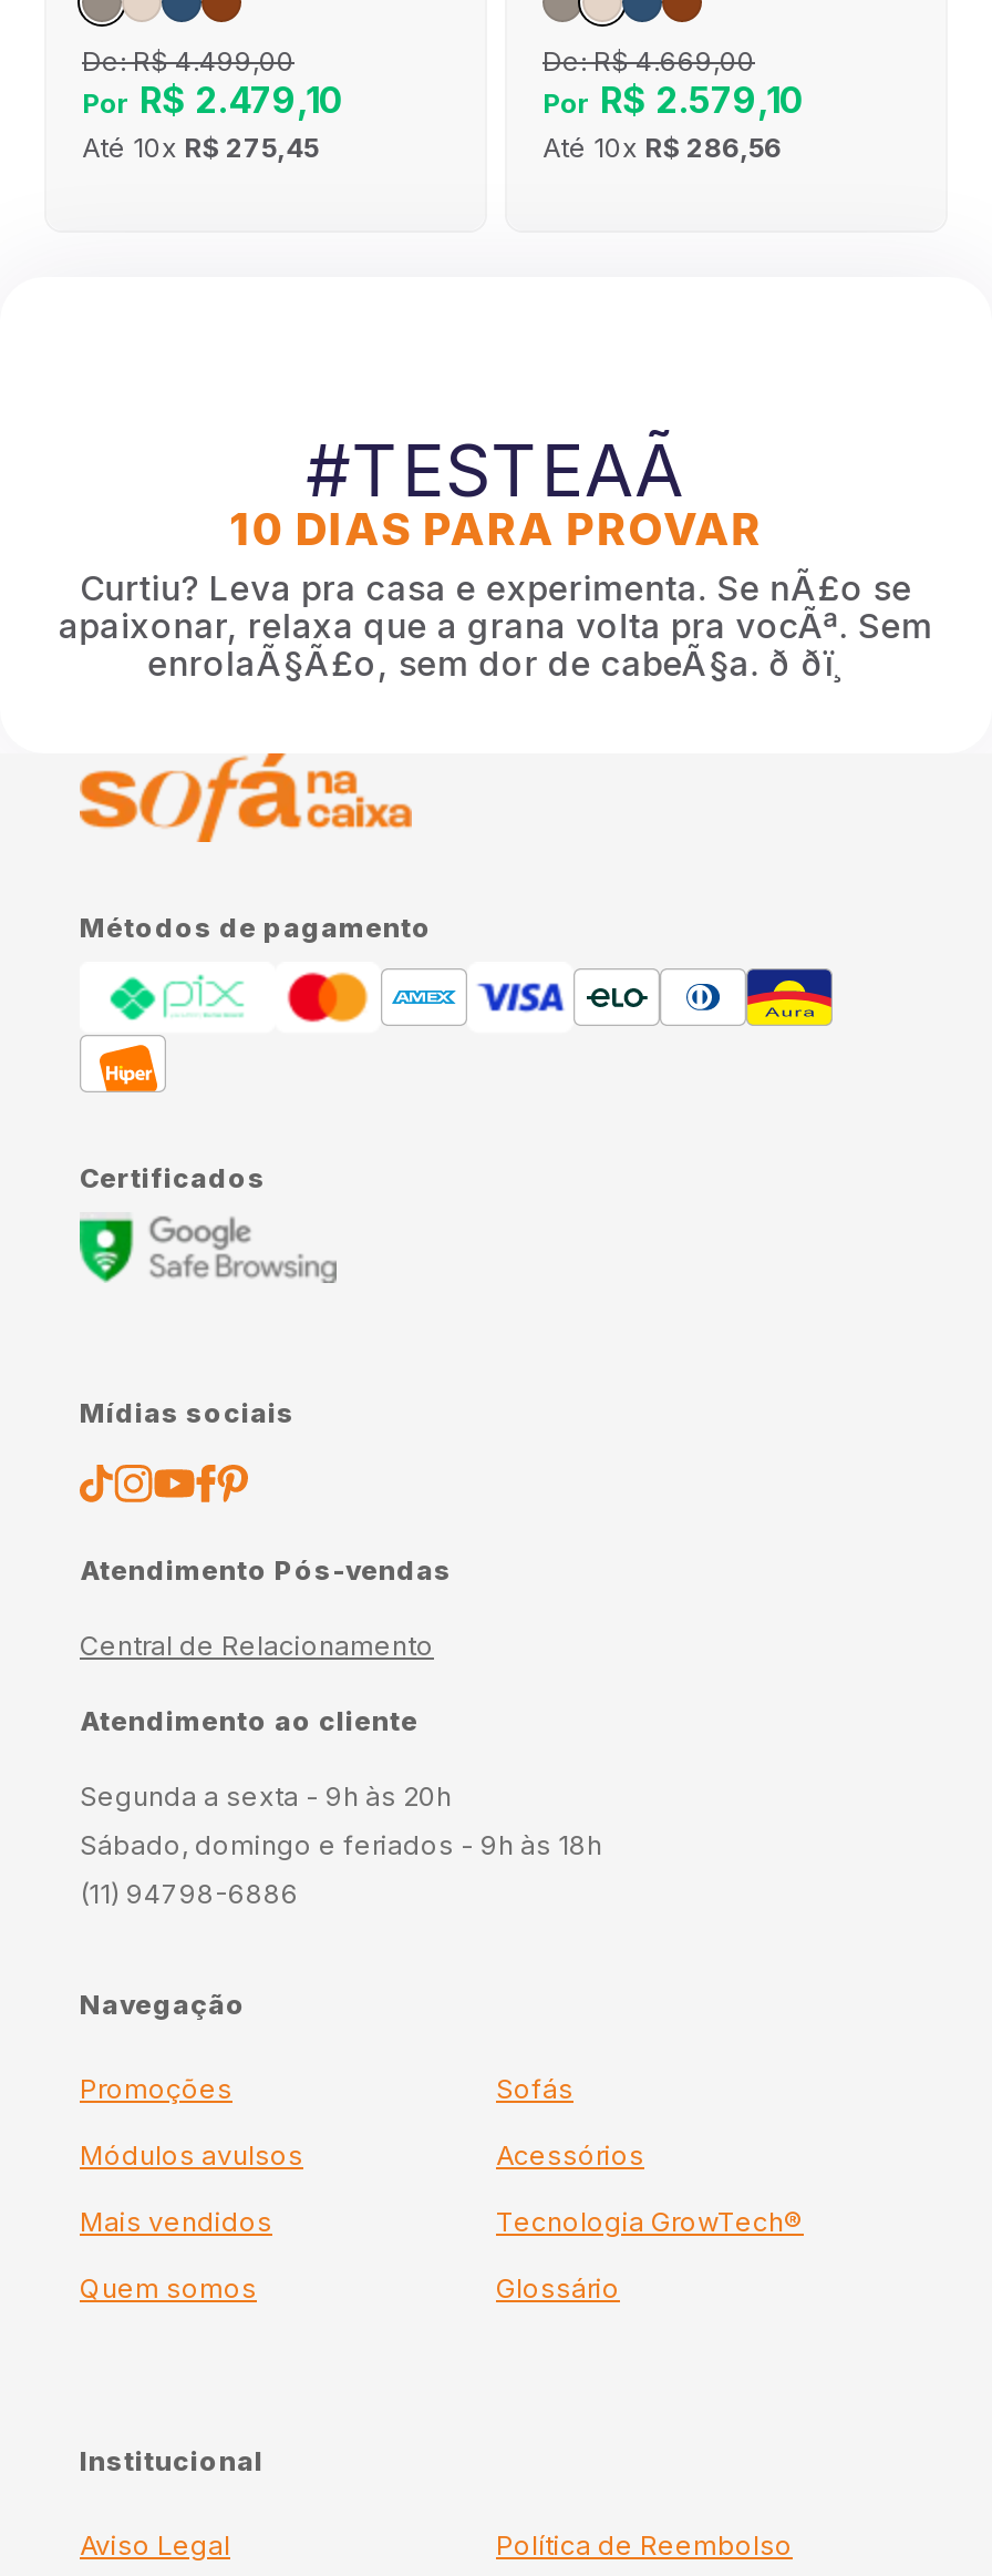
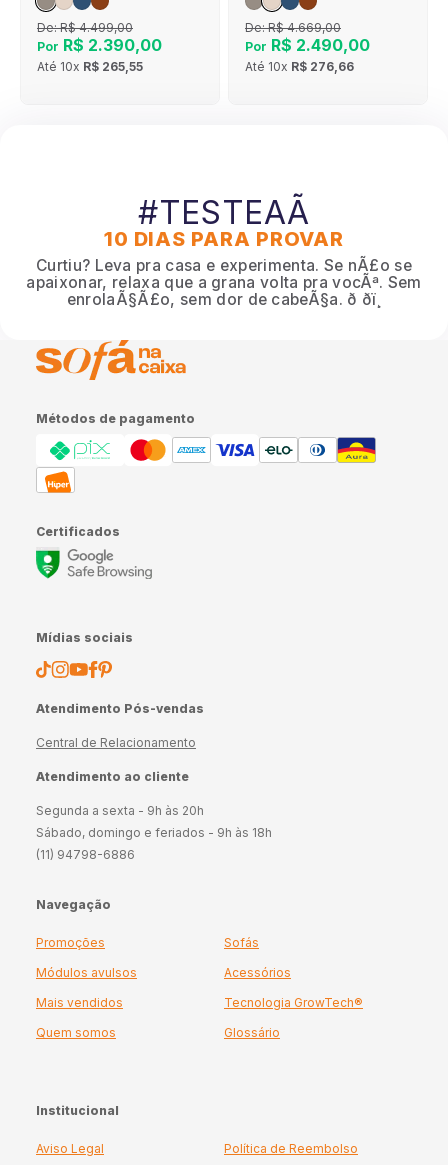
- Por R$ 2.479,10
+ Por R$ 2.390,00

- Por R$ 2.579,10
+ Por R$ 2.490,00

- Até 10x R$ 275,45
+ Até 10x R$ 265,55

- Até 10x R$ 286,56
+ Até 10x R$ 276,66
